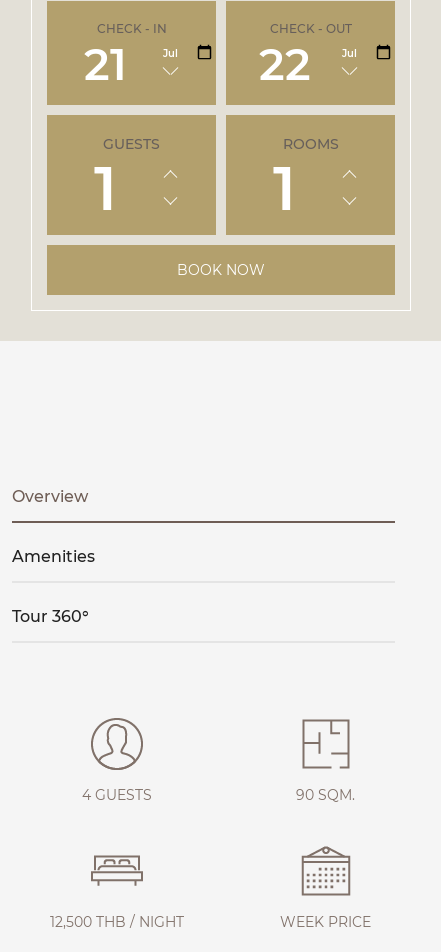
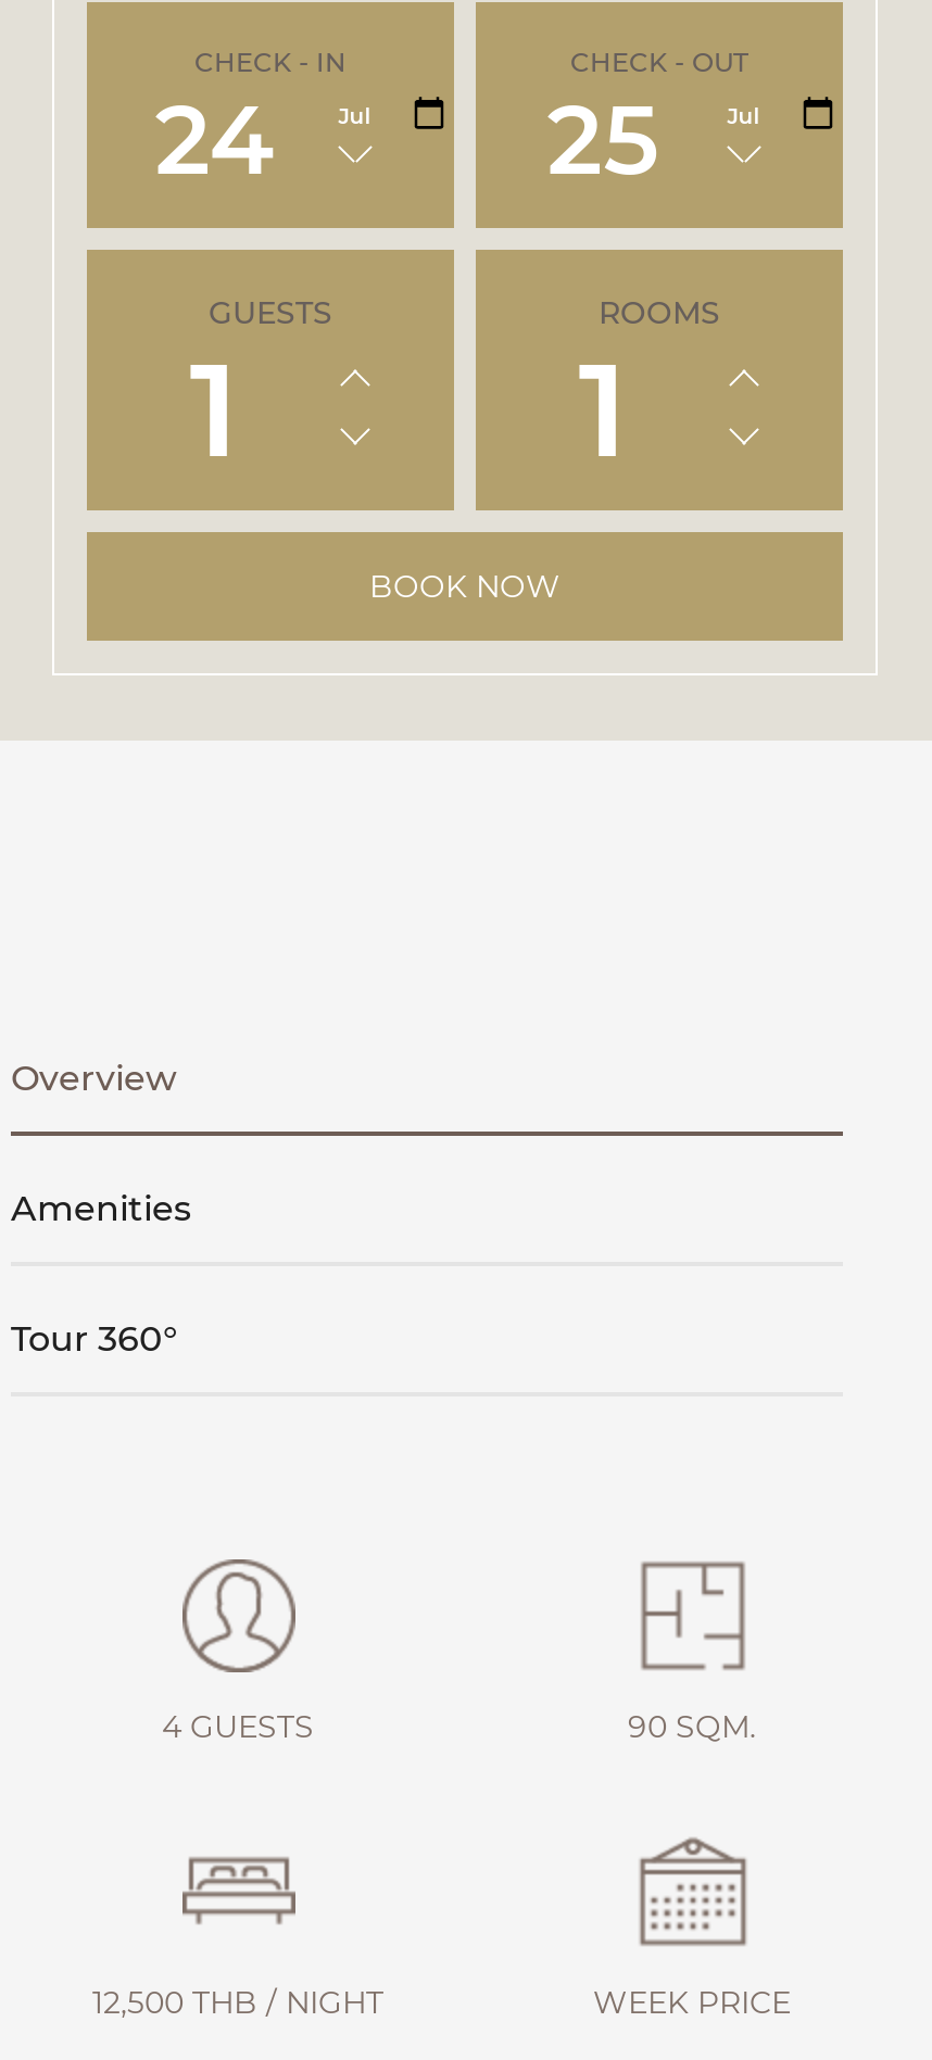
- 21
+ 24

- 22
+ 25
